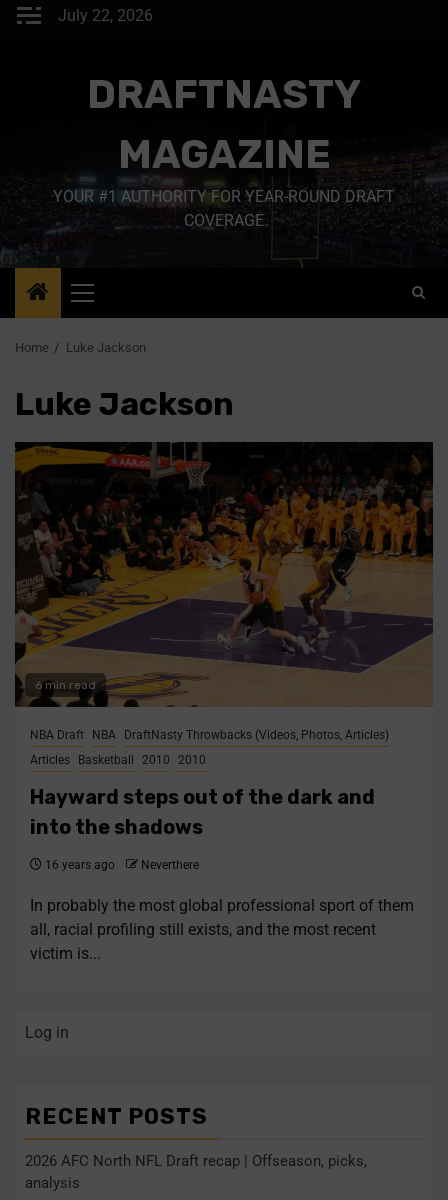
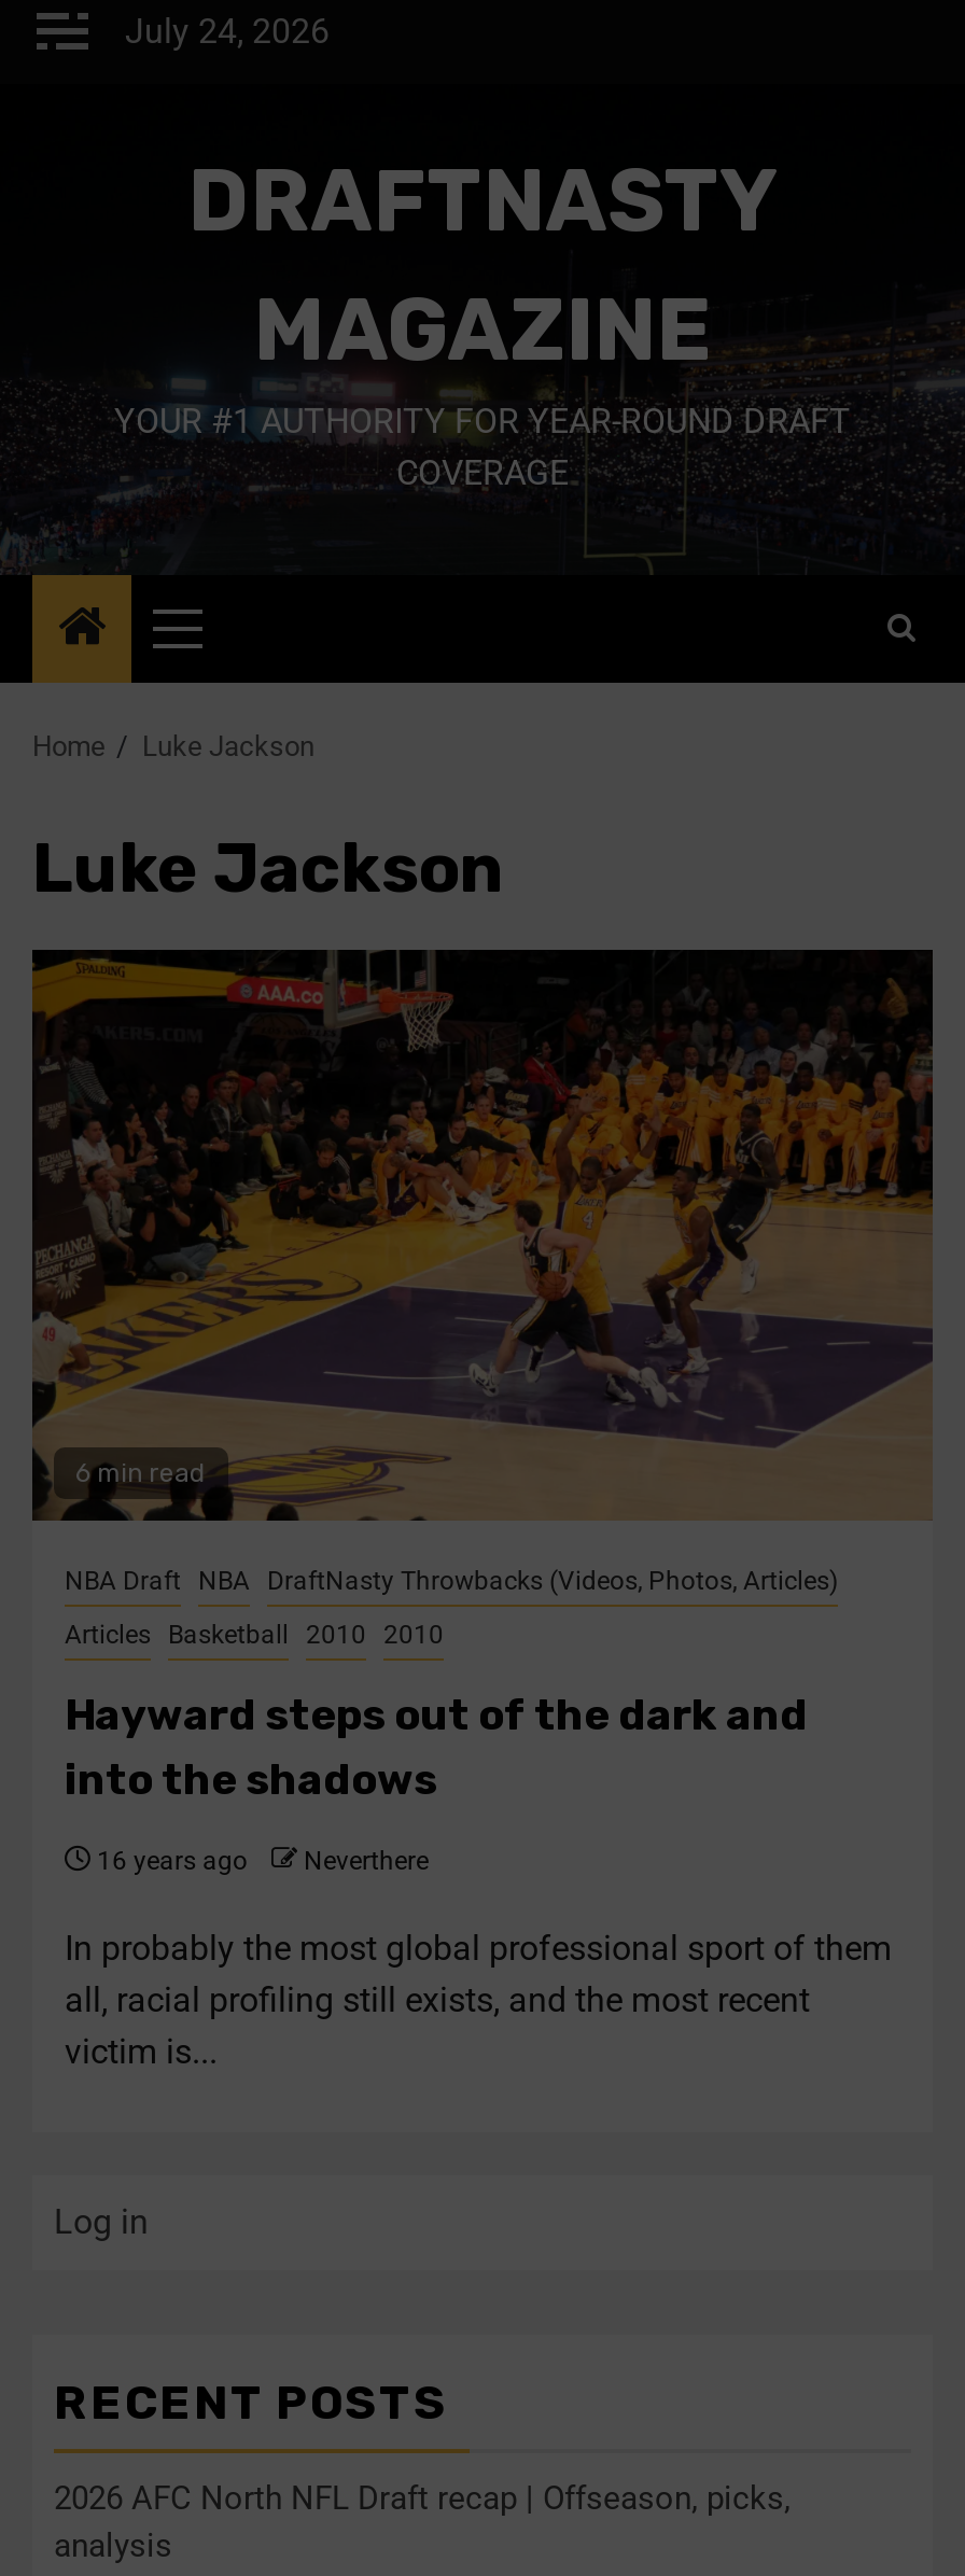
- July 22, 2026
+ July 24, 2026
